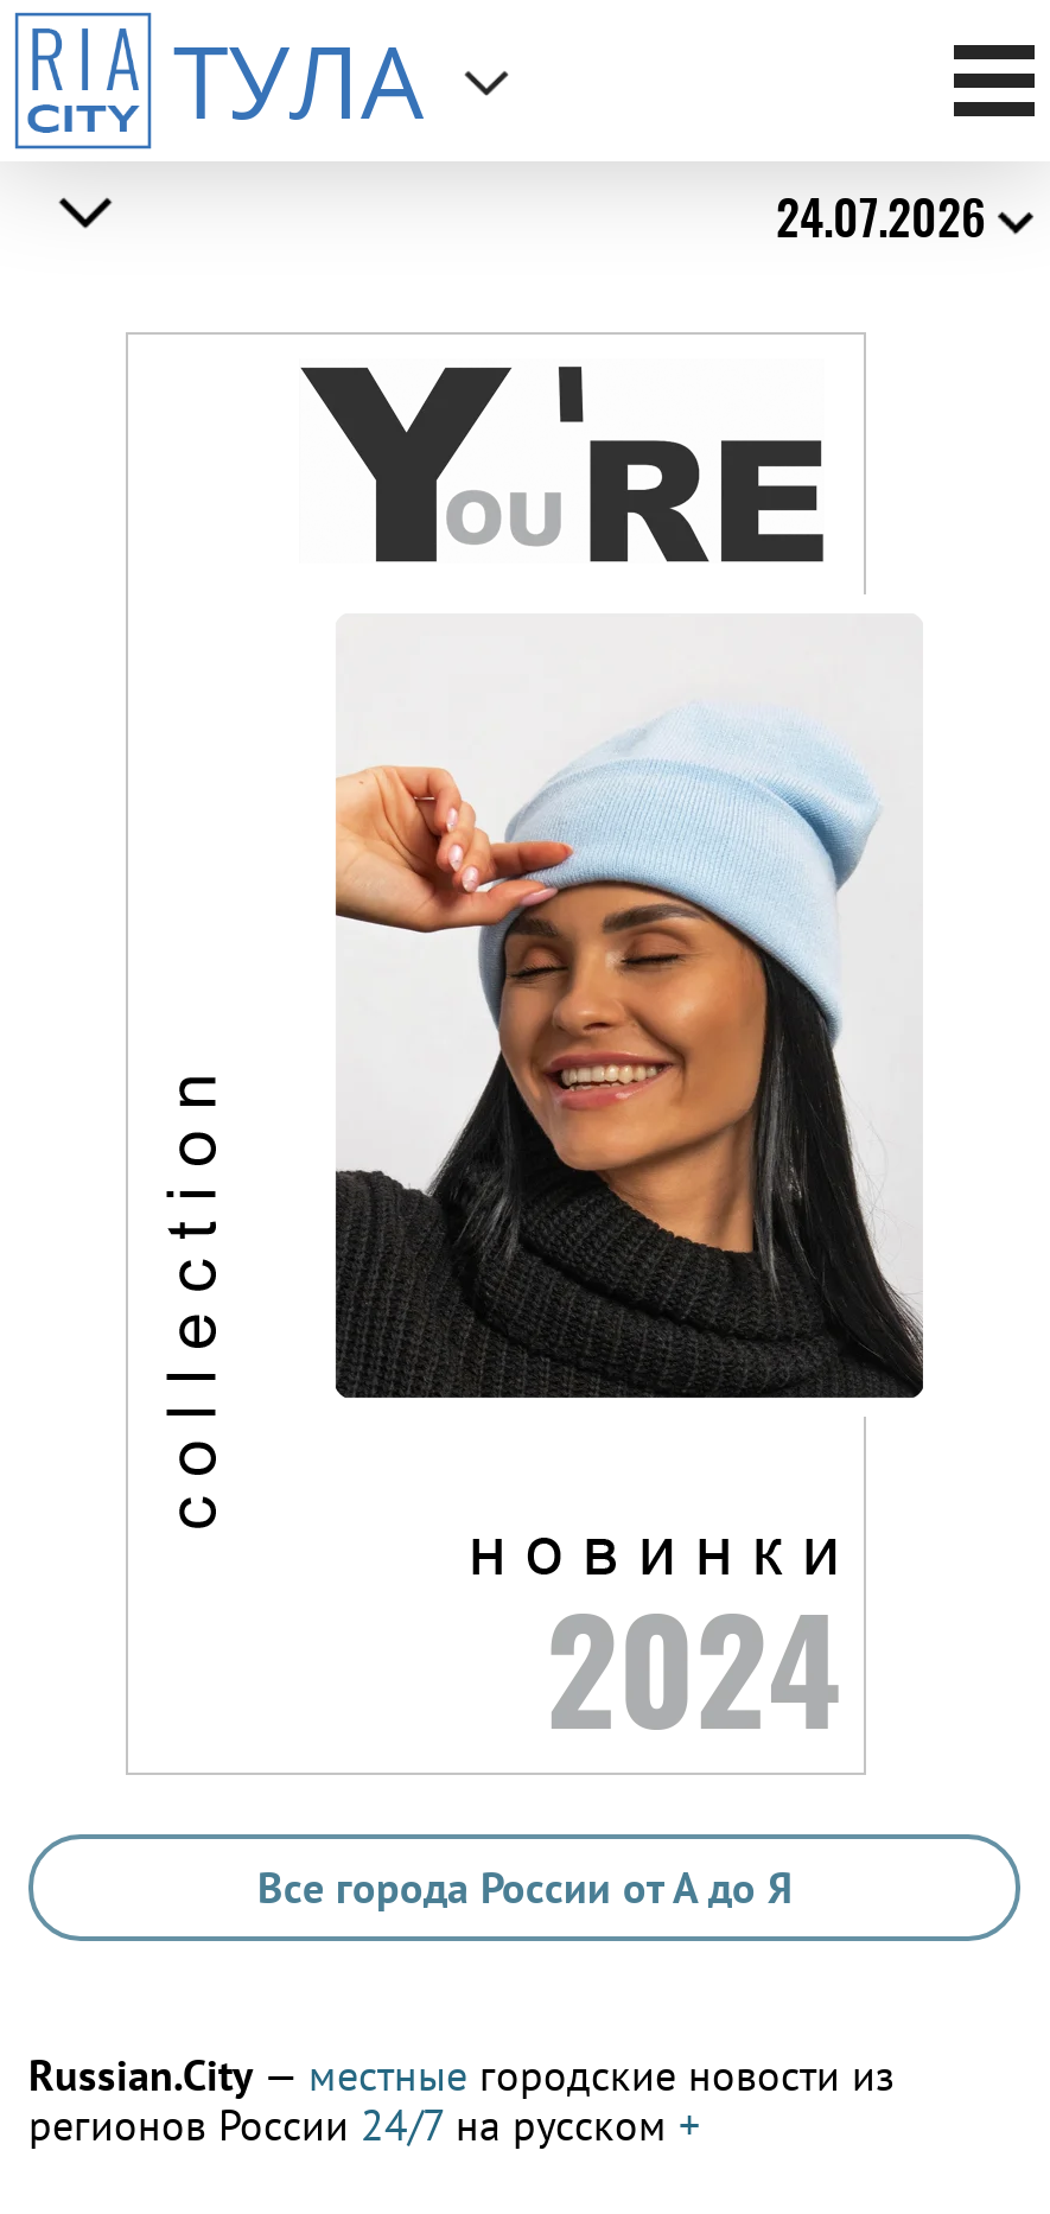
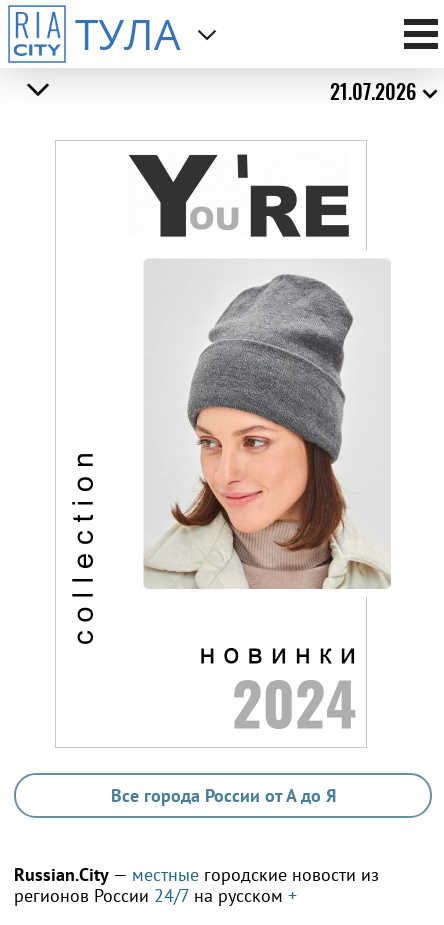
- 24.07.2026
+ 21.07.2026

- [image]
+ [image]
